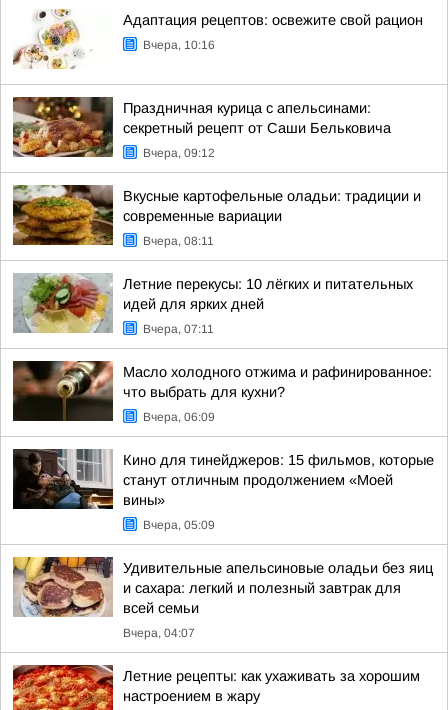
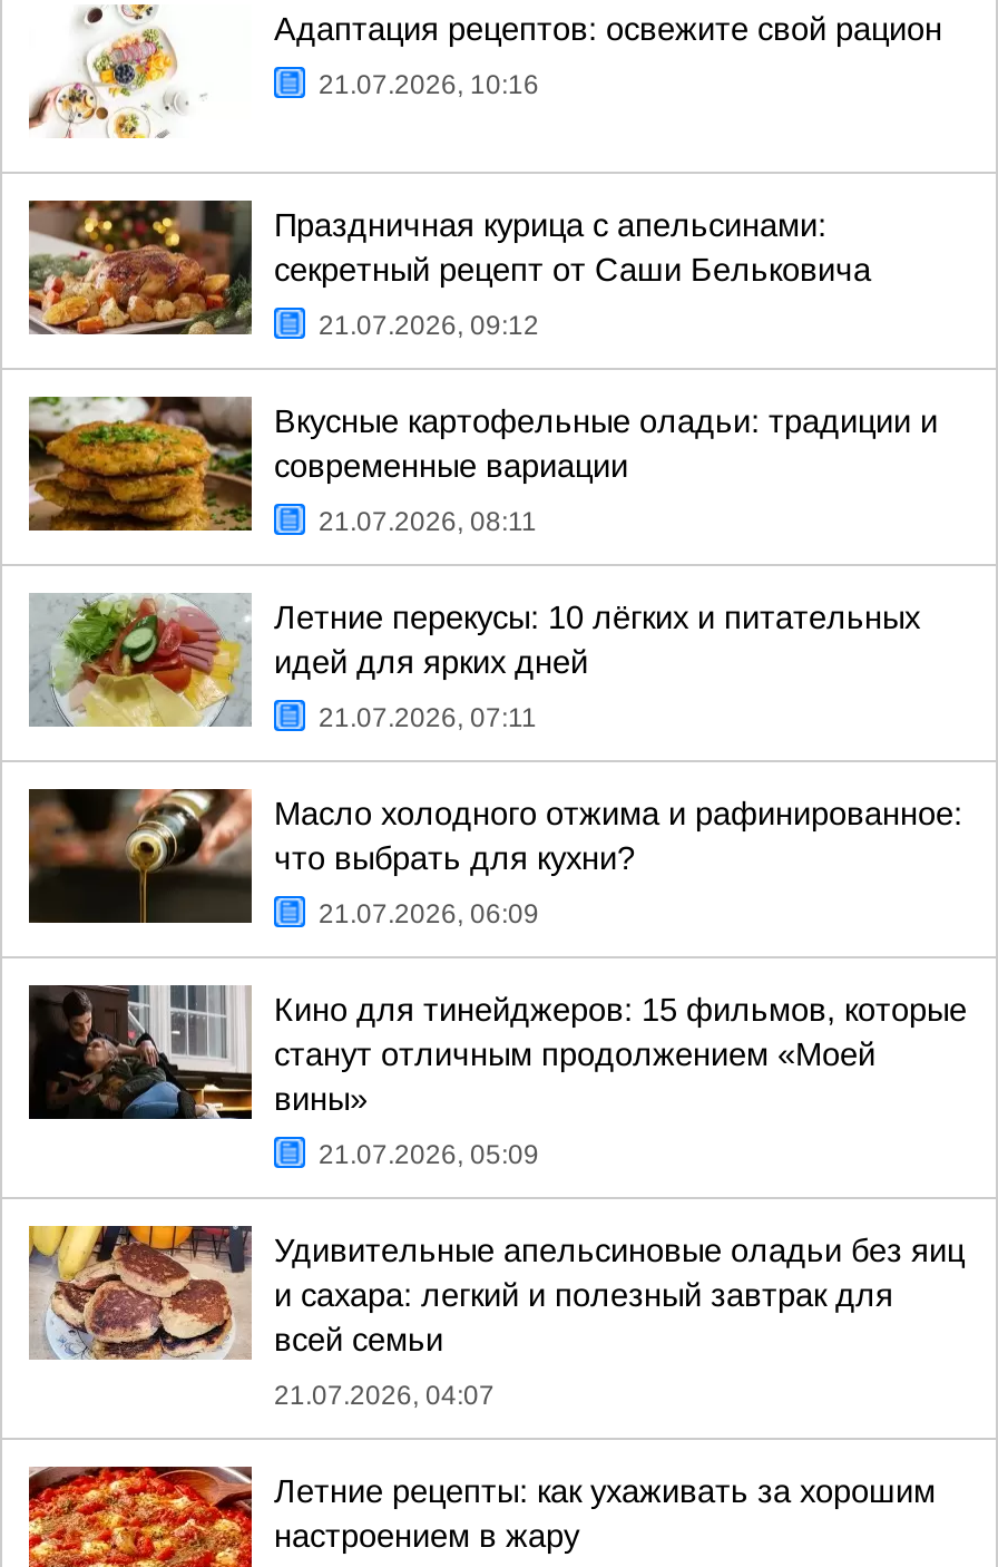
- Вчера, 10:16
+ 21.07.2026, 10:16

- Вчера, 09:12
+ 21.07.2026, 09:12

- Вчера, 08:11
+ 21.07.2026, 08:11

- Вчера, 07:11
+ 21.07.2026, 07:11

- Вчера, 06:09
+ 21.07.2026, 06:09

- Вчера, 05:09
+ 21.07.2026, 05:09

- Вчера, 04:07
+ 21.07.2026, 04:07
